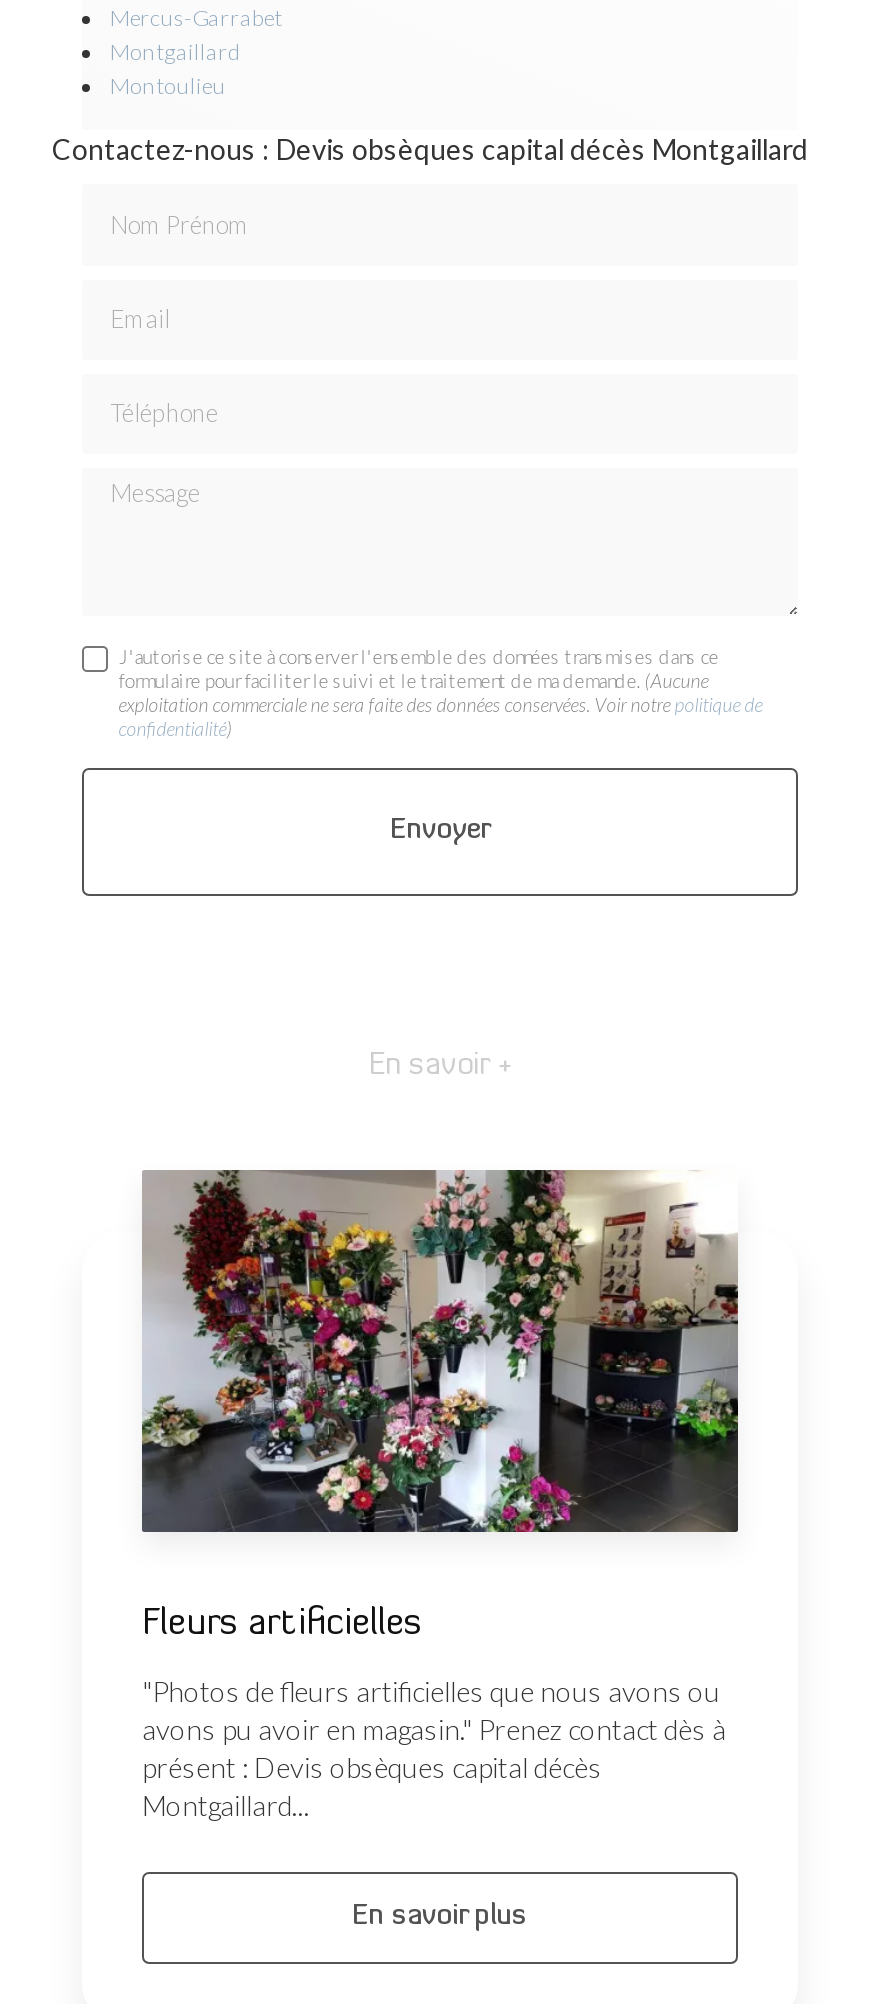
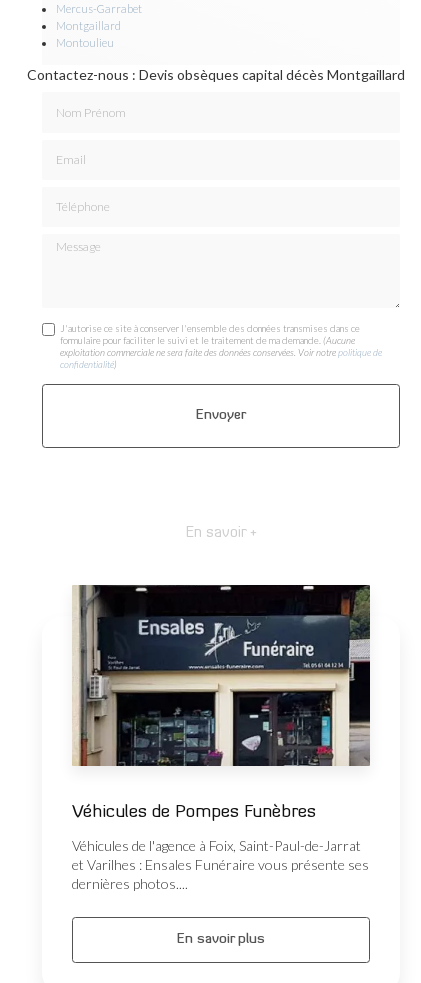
- [image]
- Fleurs artificielles
+ [image]
+ Véhicules de Pompes Funèbres

- "Photos de fleurs artificielles que nous avons ou
- avons pu avoir en magasin." Prenez contact dès à
- présent : Devis obsèques capital décès
- Montgaillard...
+ Véhicules de l'agence à Foix, Saint-Paul-de-Jarrat
+ et Varilhes : Ensales Funéraire vous présente ses
+ dernières photos....
